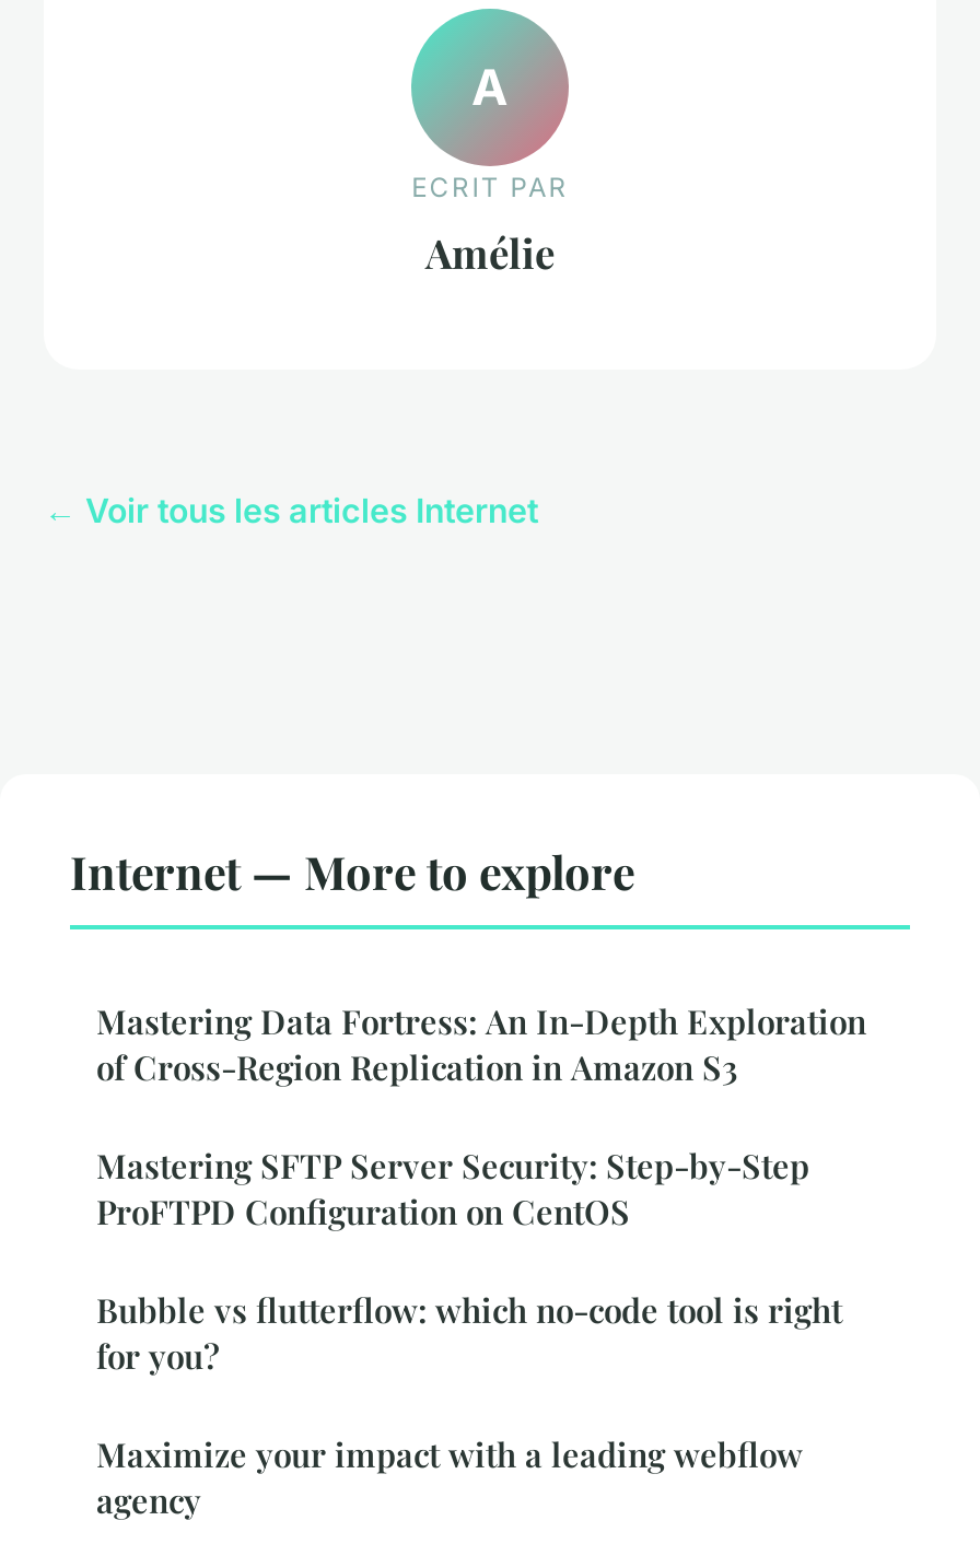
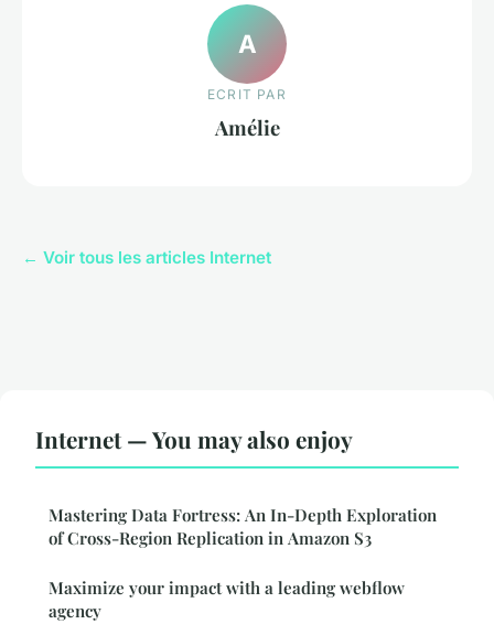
- Internet — More to explore
+ Internet — You may also enjoy

- Mastering SFTP Server Security: Step-by-Step
- ProFTPD Configuration on CentOS
- Bubble vs flutterflow: which no-code tool is right
- for you?
